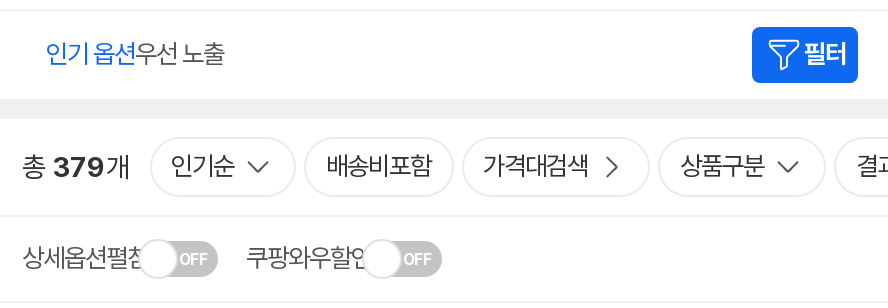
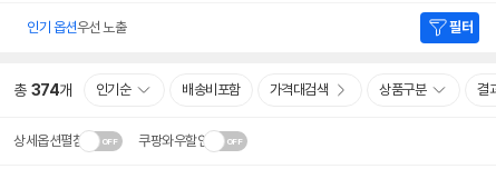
- 총 379개 인기순
+ 총 374개 인기순
